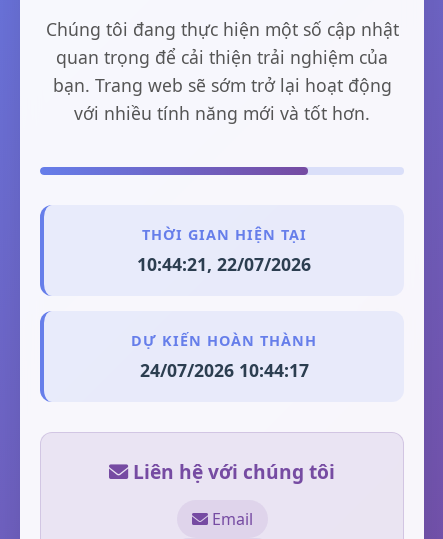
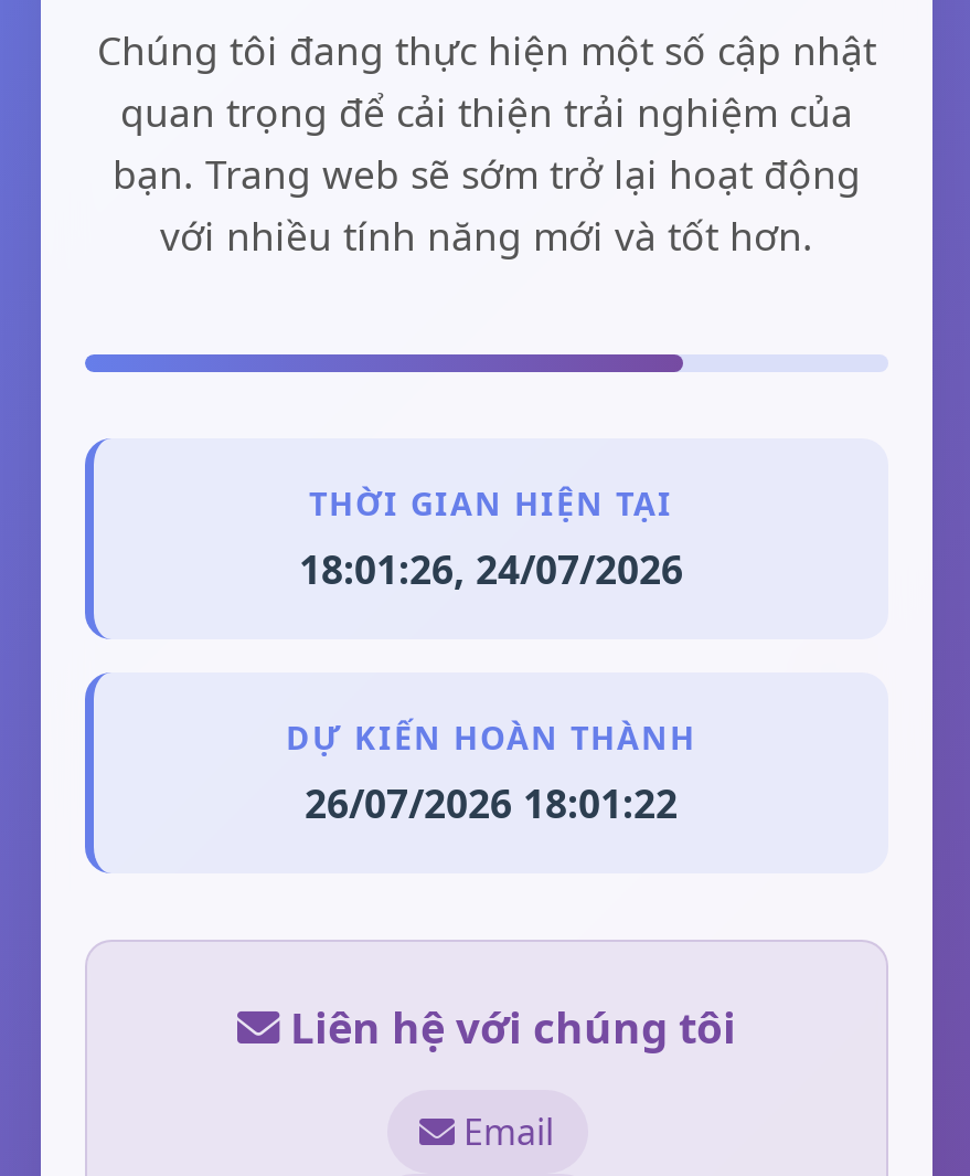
- 10:44:21, 22/07/2026
+ 18:01:26, 24/07/2026

- 24/07/2026 10:44:17
+ 26/07/2026 18:01:22
